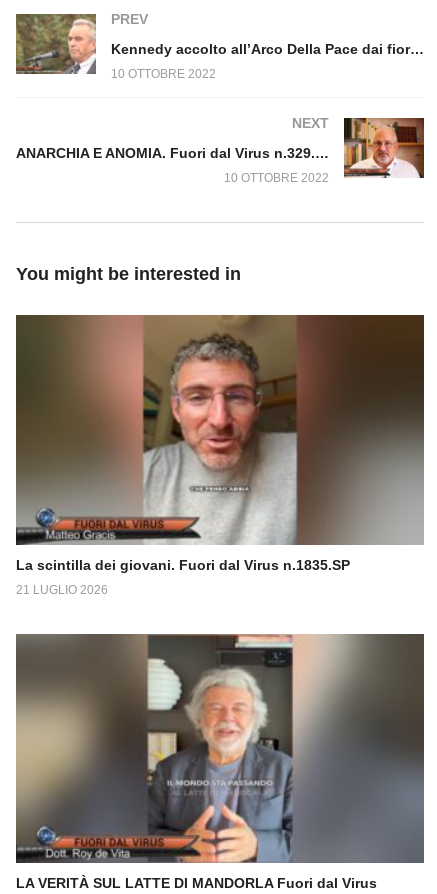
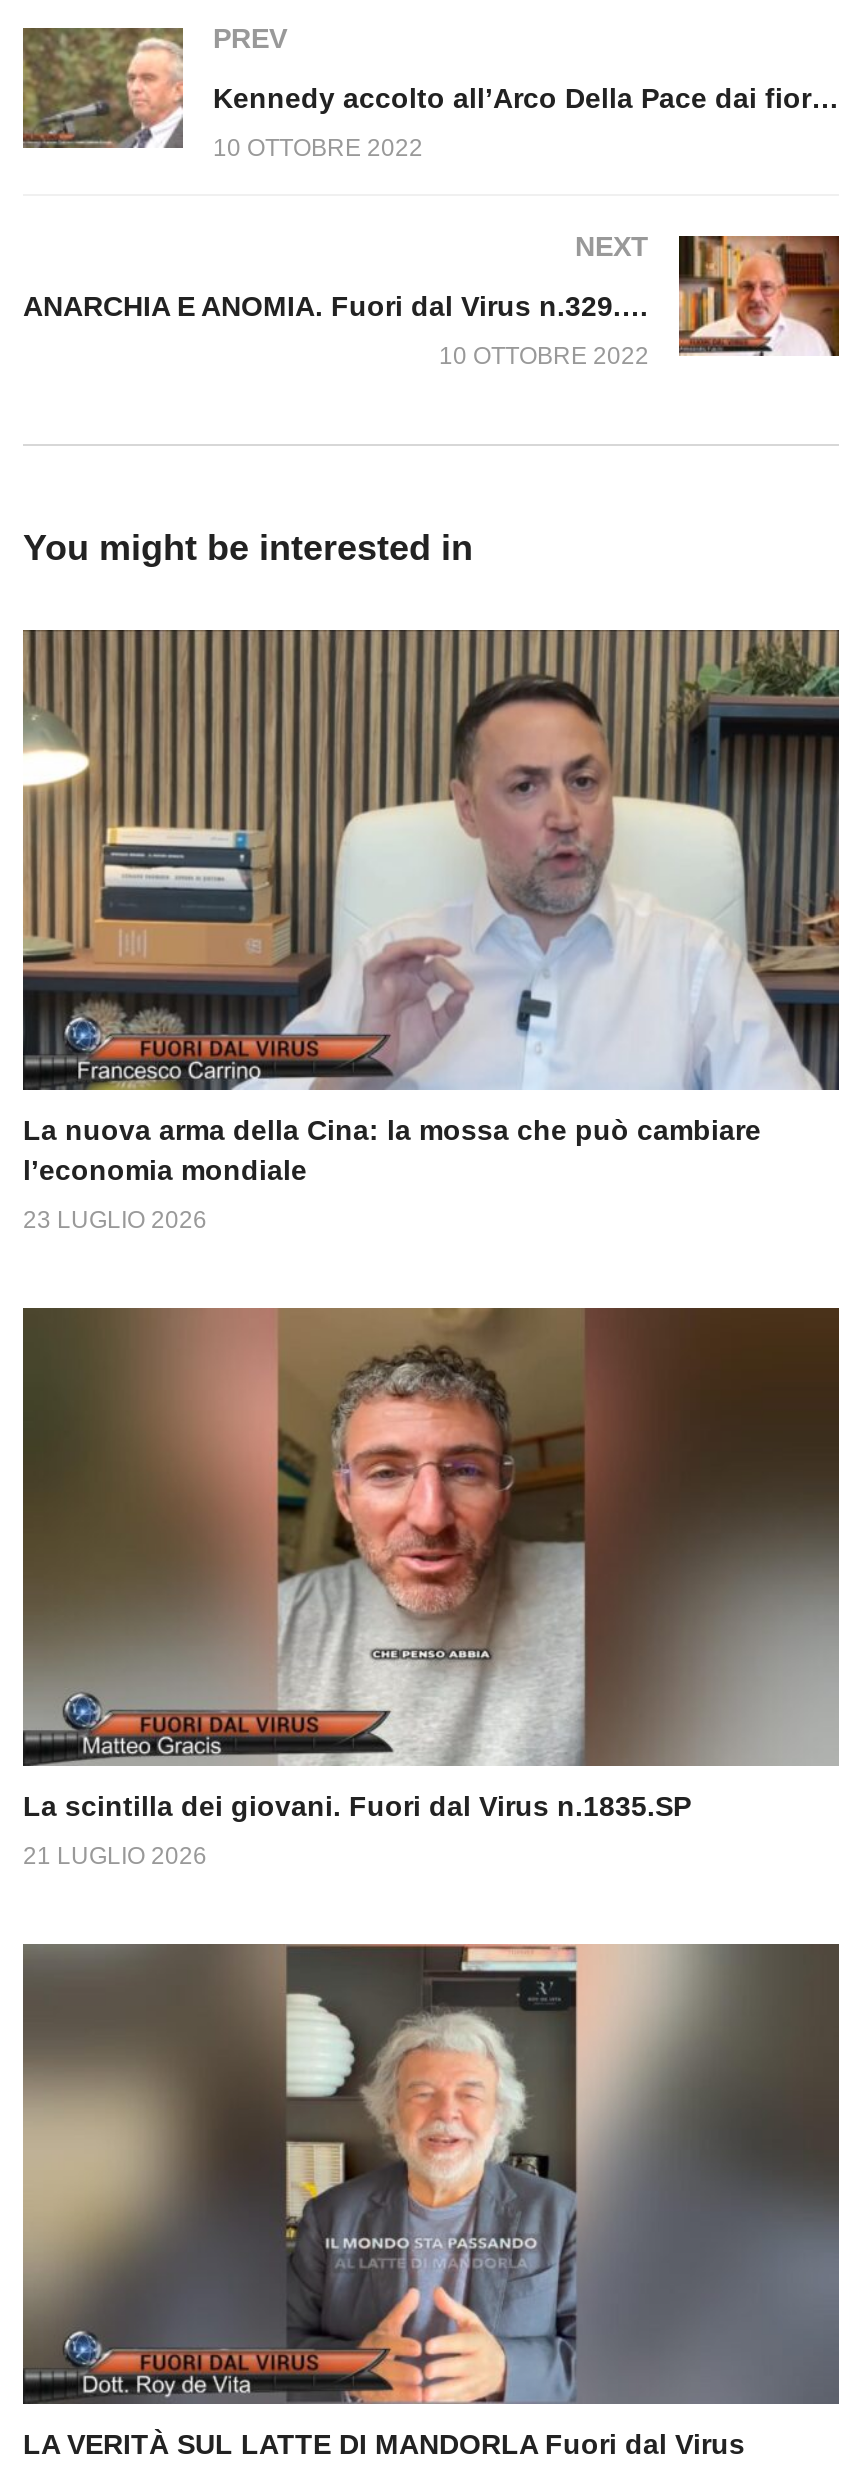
+ [image]
+ La nuova arma della Cina: la mossa che può cambiare
+ l’economia mondiale
+ 23 LUGLIO 2026
